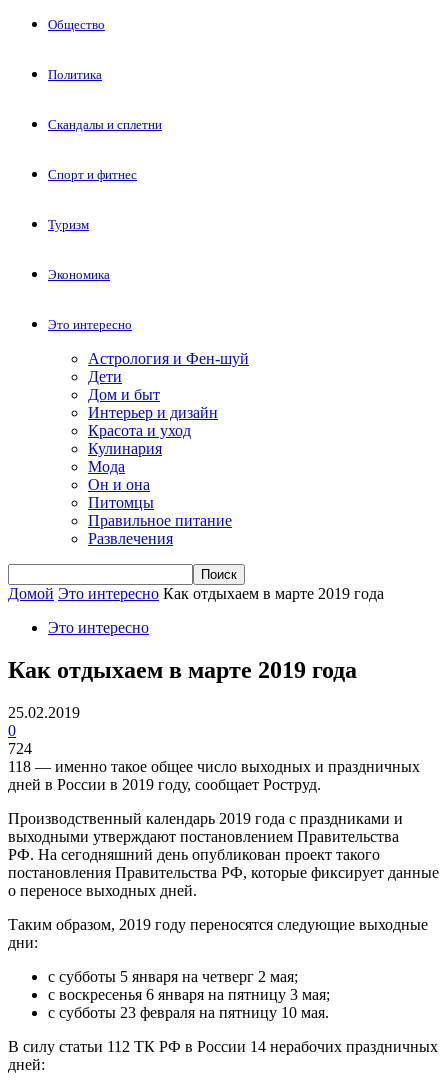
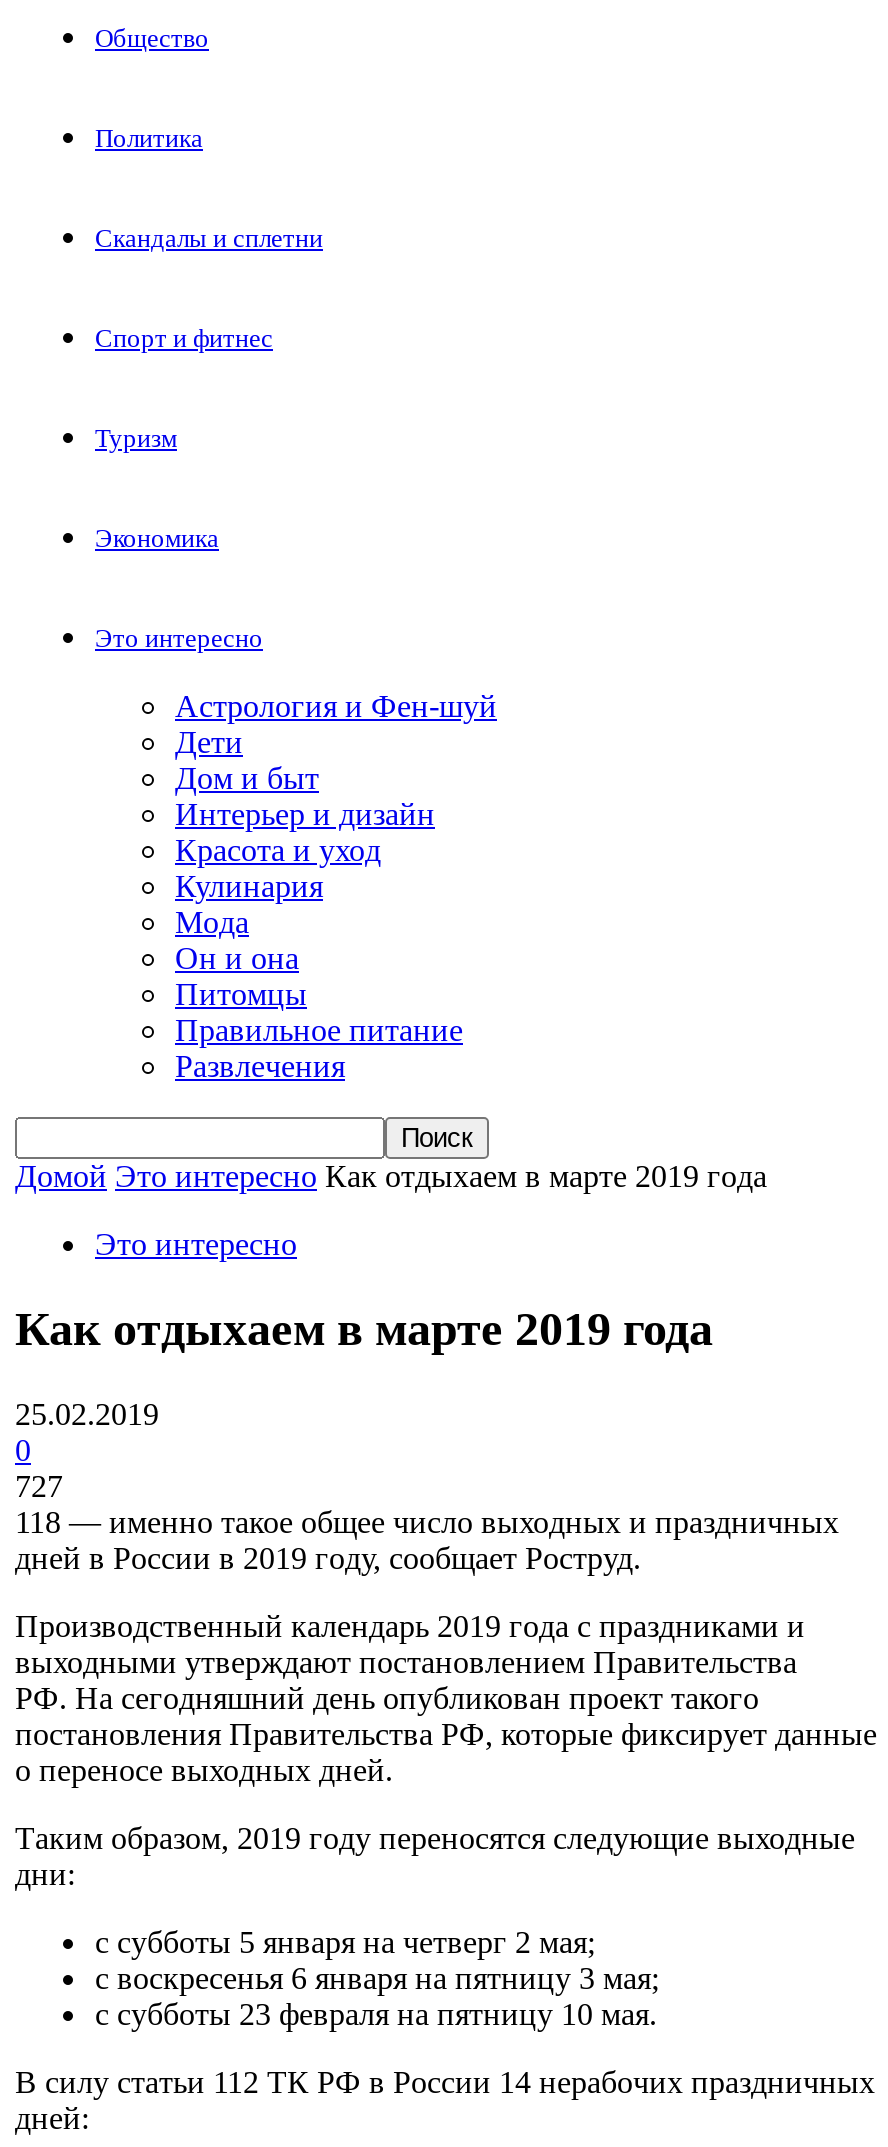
- 724
+ 727
